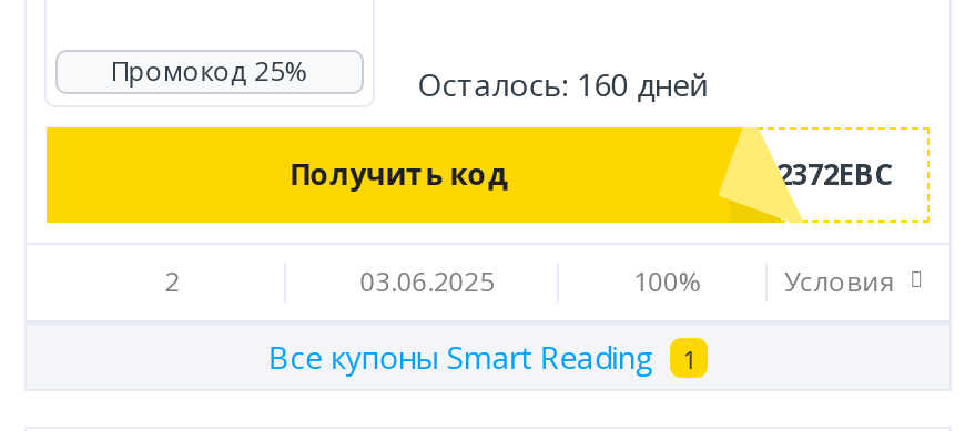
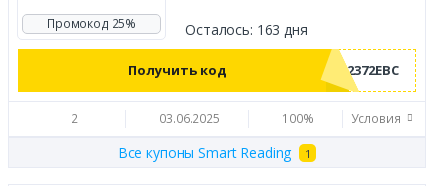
- Осталось: 160 дней
+ Осталось: 163 дня
